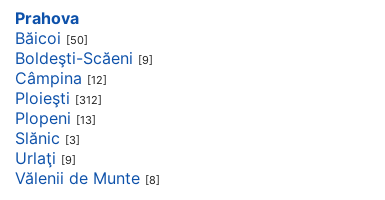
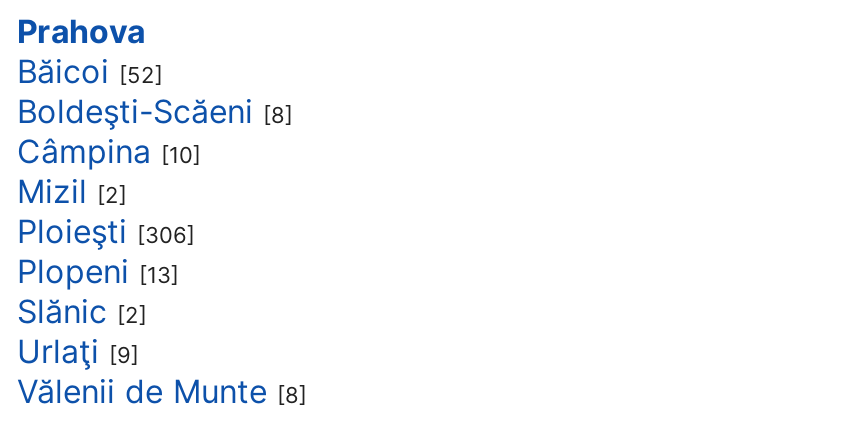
- Băicoi [50]
- Boldeşti-Scăeni [9]
- Câmpina [12]
- Ploieşti [312]
+ Băicoi [52]
+ Boldeşti-Scăeni [8]
+ Câmpina [10]
+ Mizil [2]
+ Ploieşti [306]

- Slănic [3]
+ Slănic [2]
